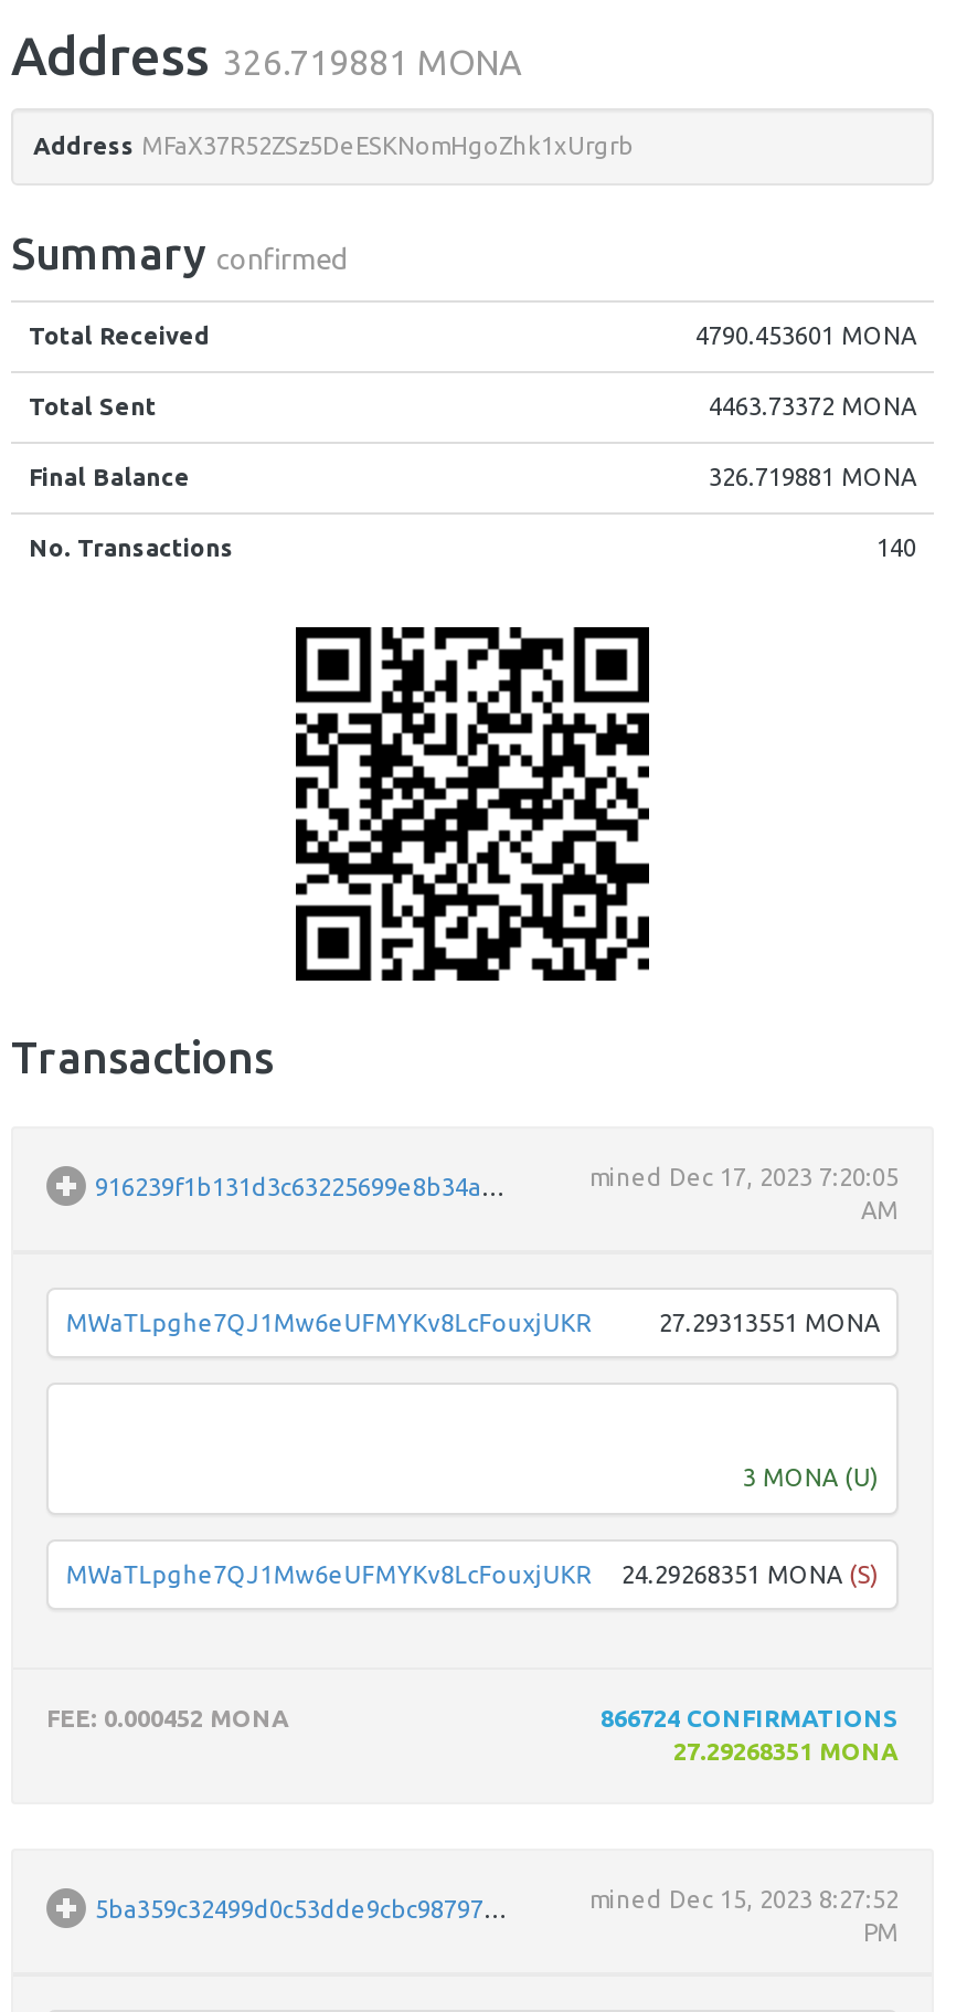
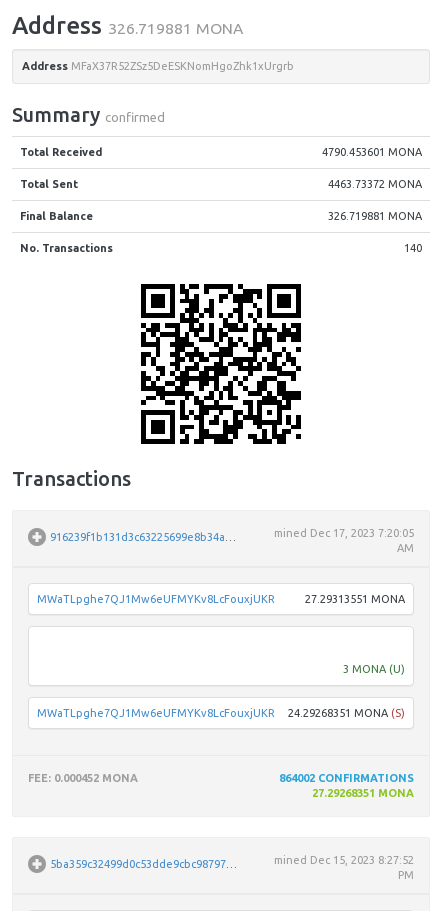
- 866724 CONFIRMATIONS
+ 864002 CONFIRMATIONS
